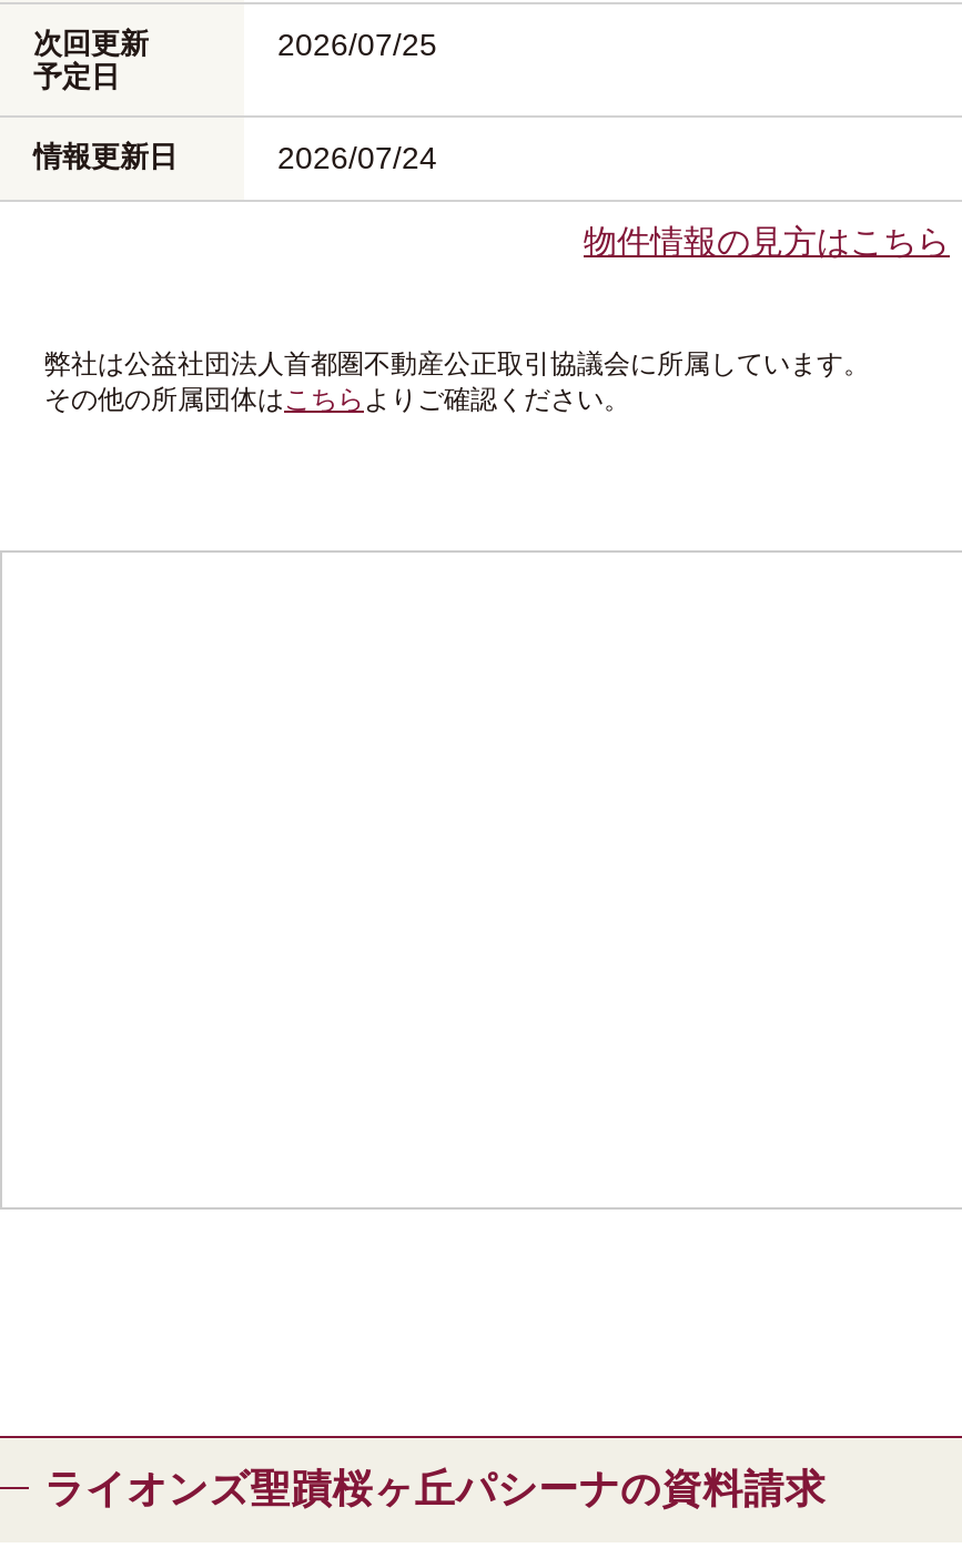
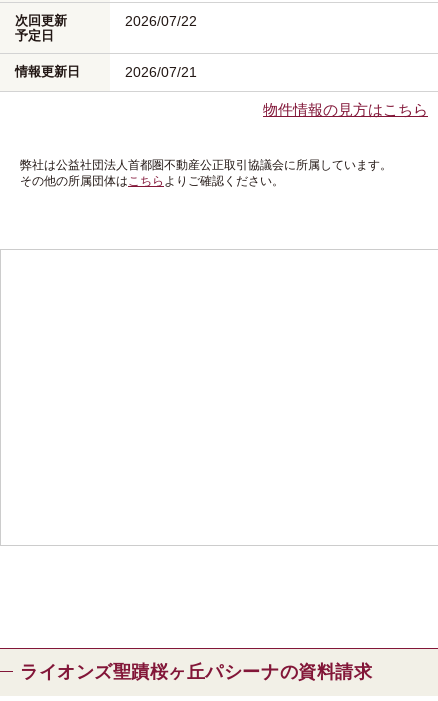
- 2026/07/25
+ 2026/07/22

- 2026/07/24
+ 2026/07/21
